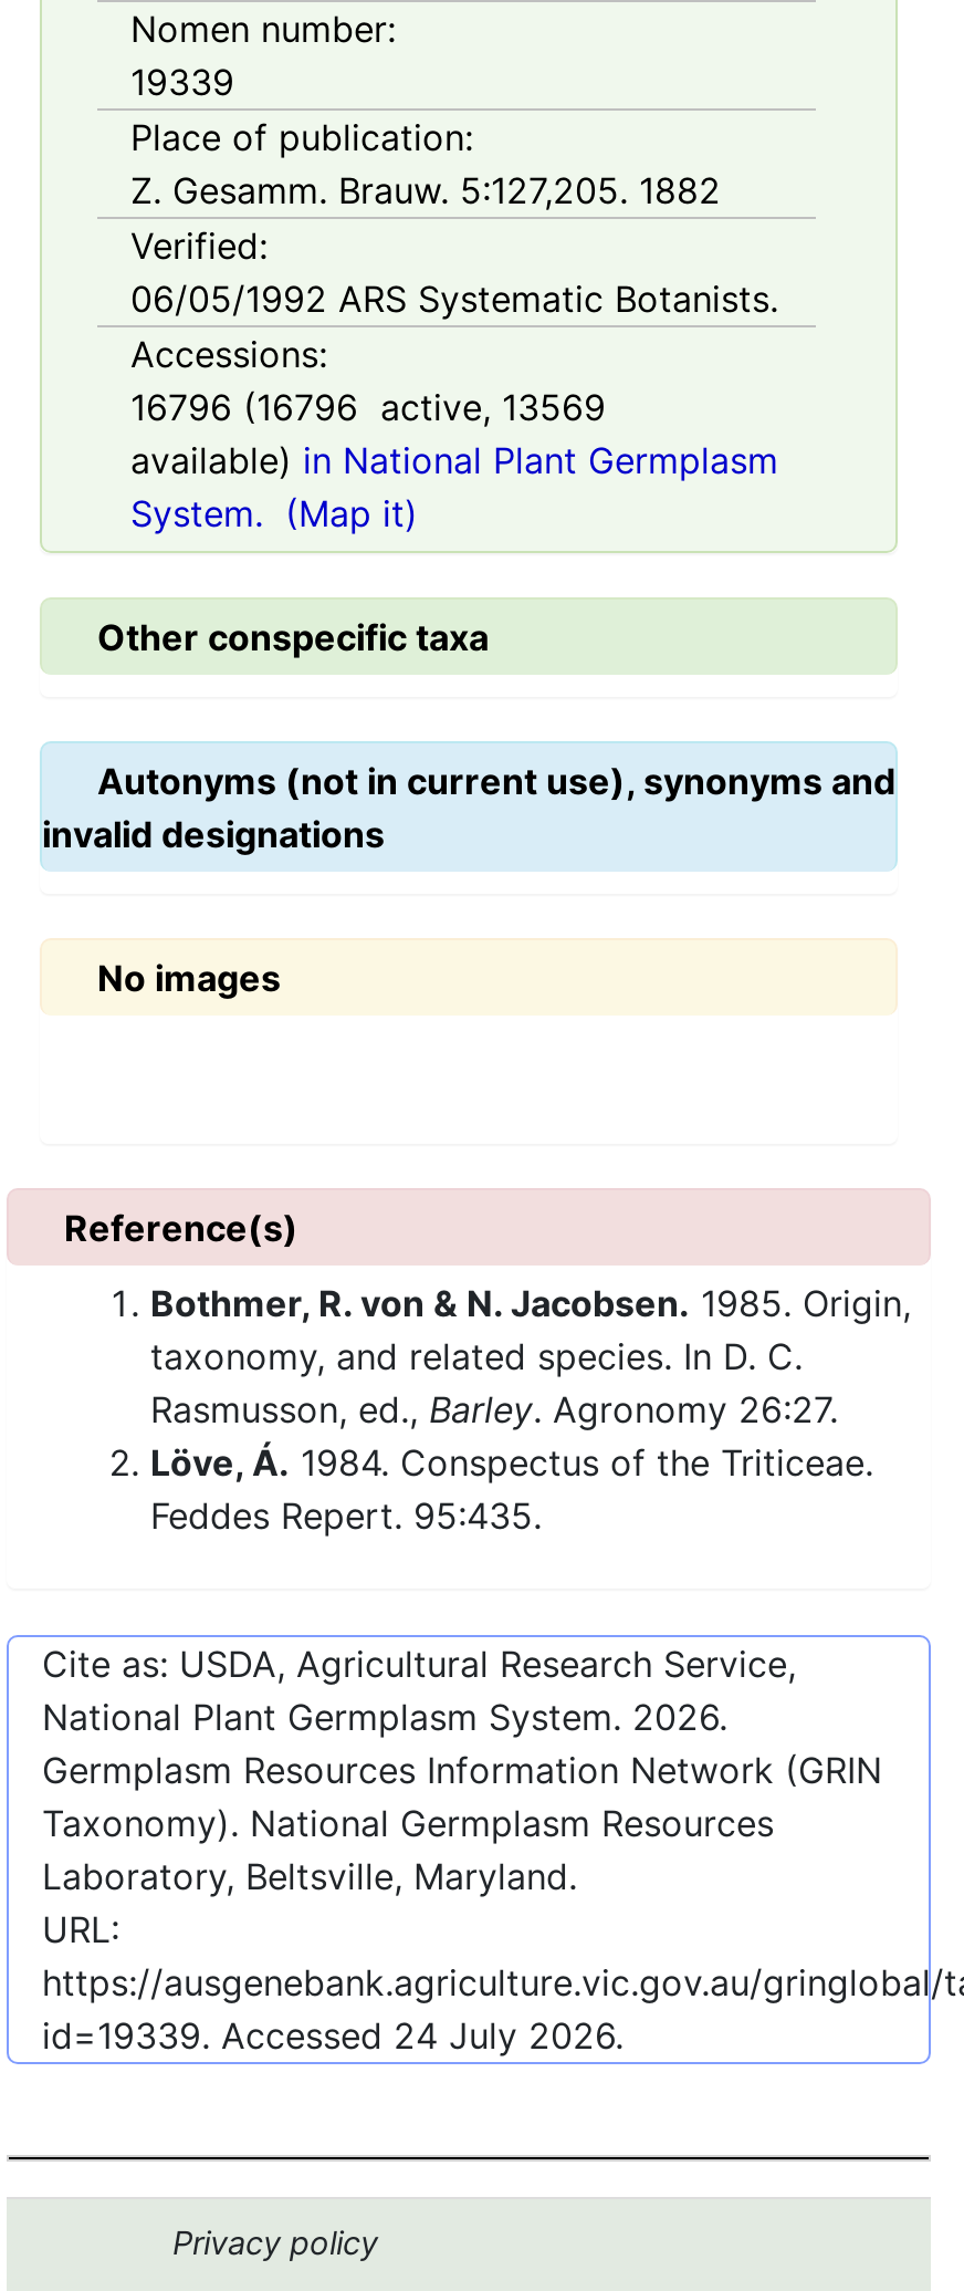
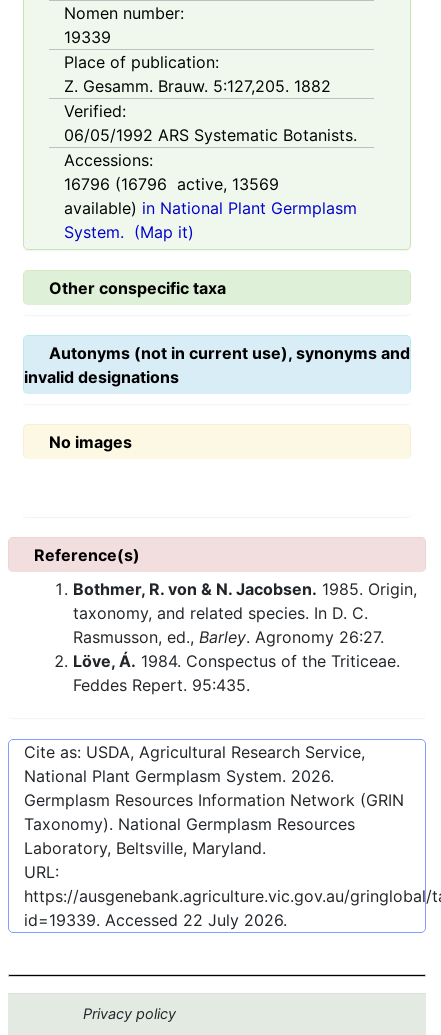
- id=19339. Accessed 24 July 2026.
+ id=19339. Accessed 22 July 2026.
